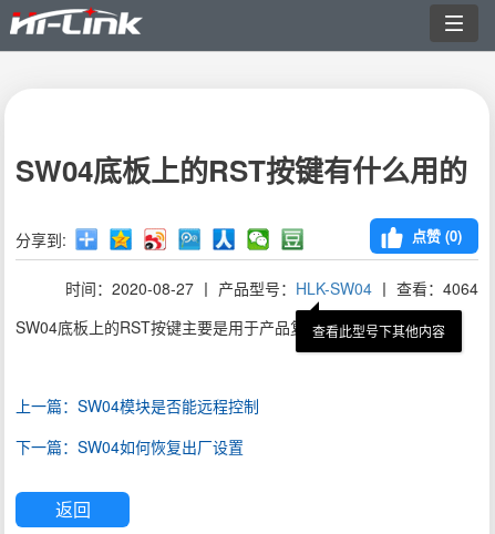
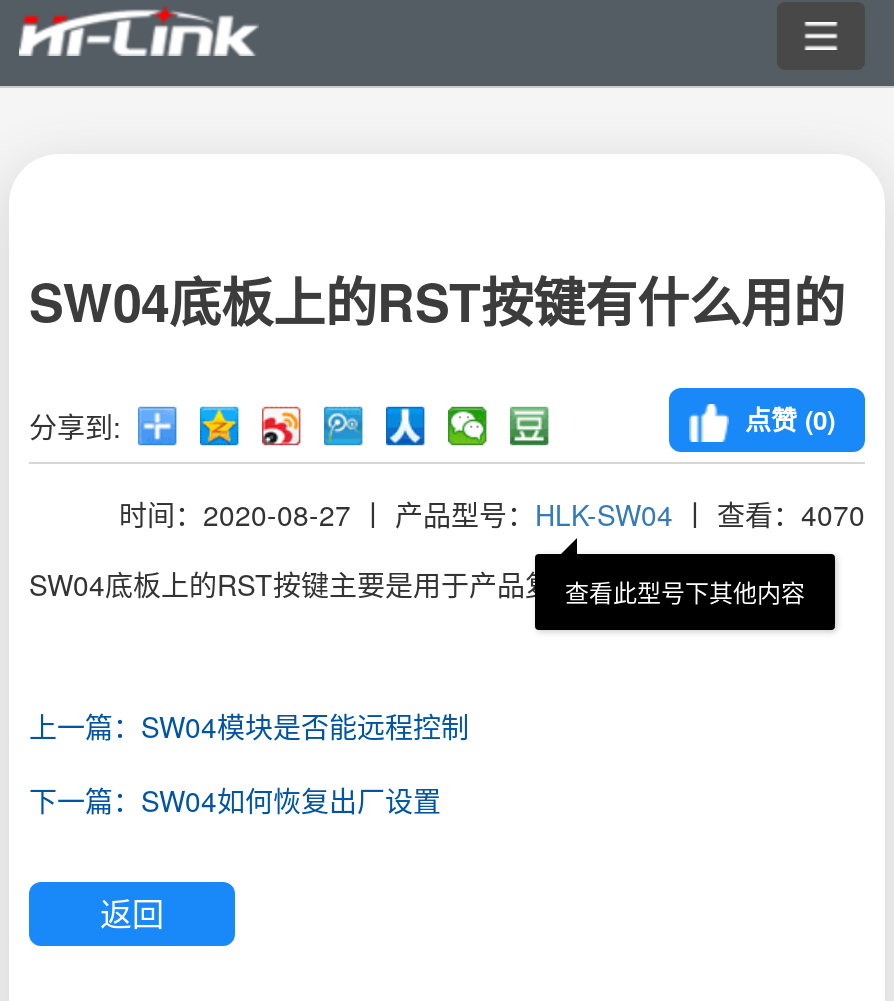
- 时间：2020-08-27 丨 产品型号：HLK-SW04丨 查看：4064
+ 时间：2020-08-27 丨 产品型号：HLK-SW04丨 查看：4070
